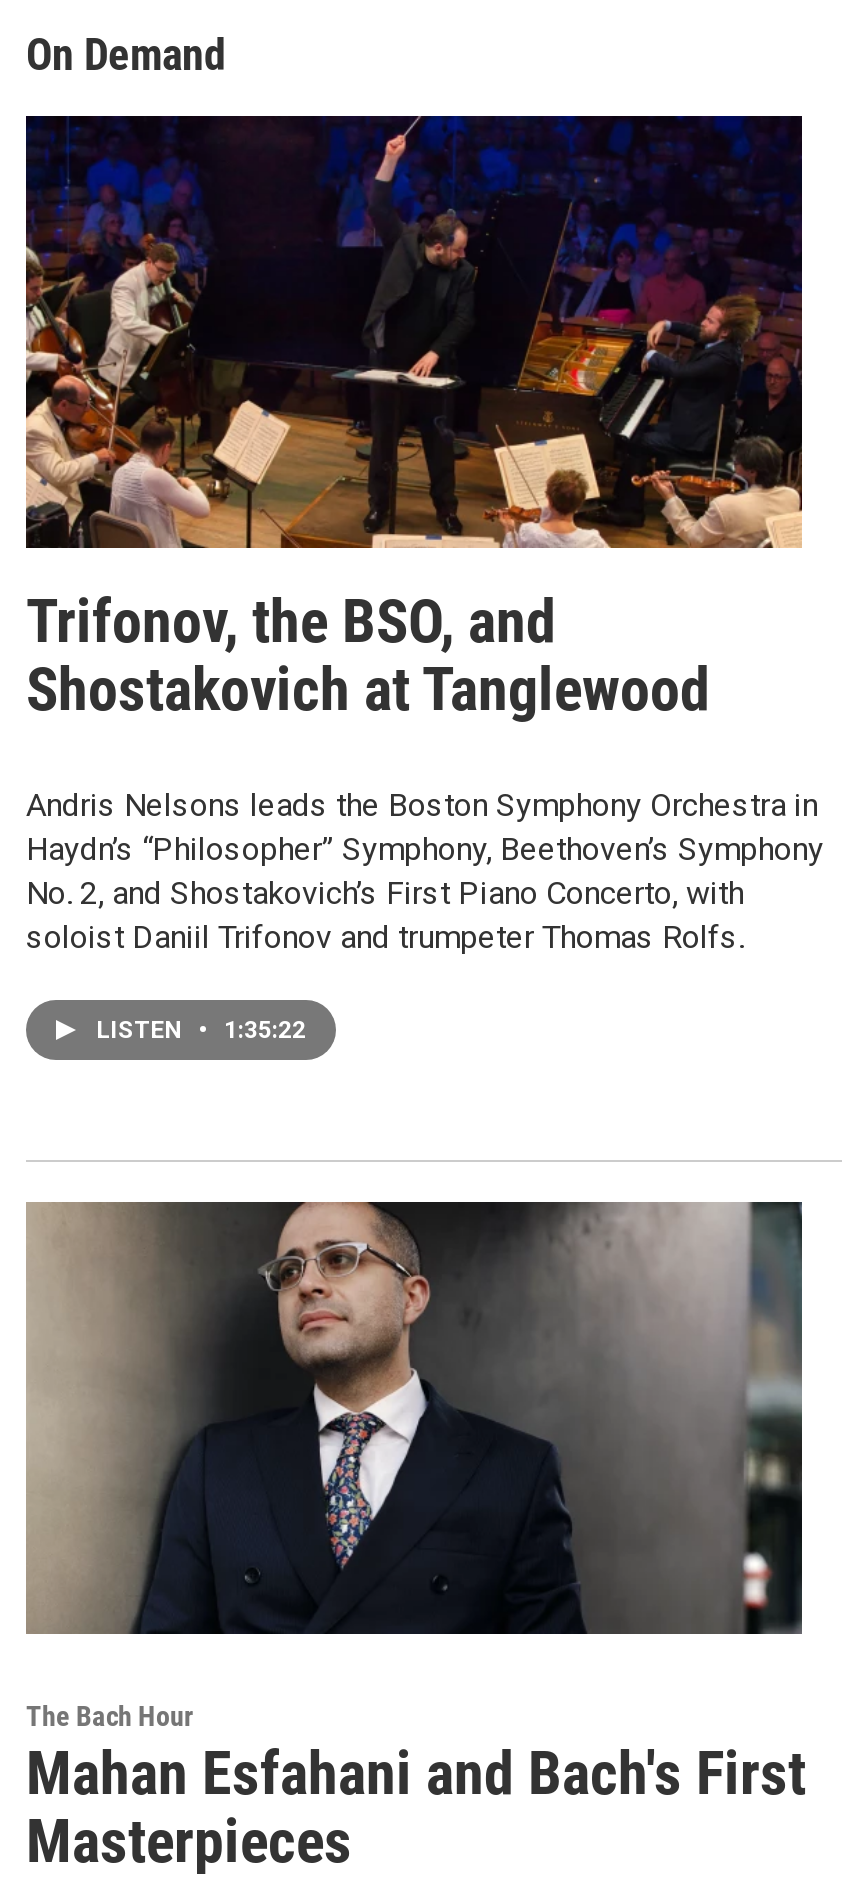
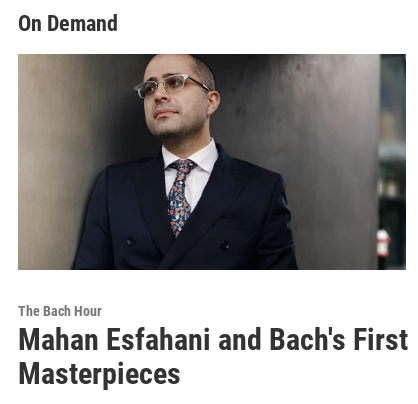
- [image]
- Trifonov, the BSO, and
- Shostakovich at Tanglewood
- Andris Nelsons leads the Boston Symphony Orchestra in
- Haydn’s “Philosopher” Symphony, Beethoven’s Symphony
- No. 2, and Shostakovich’s First Piano Concerto, with
- soloist Daniil Trifonov and trumpeter Thomas Rolfs.
- LISTEN • 1:35:22
